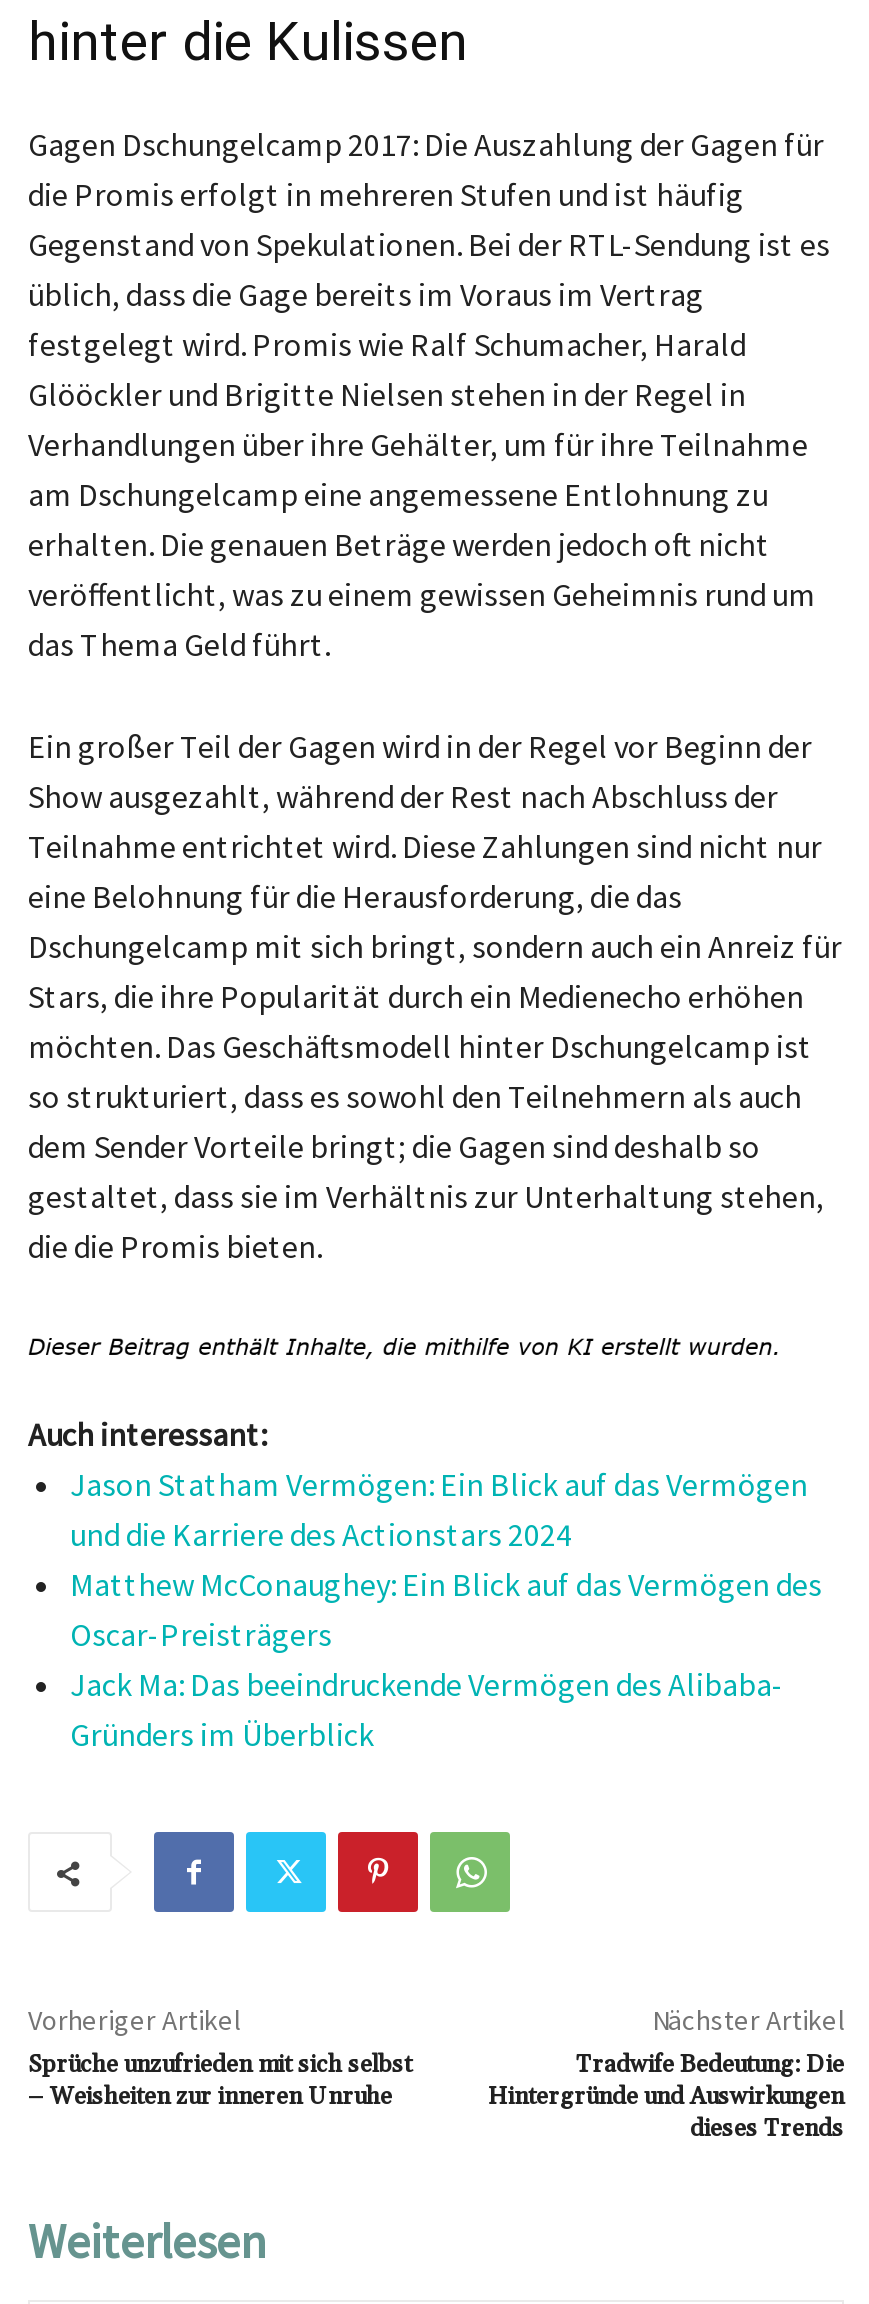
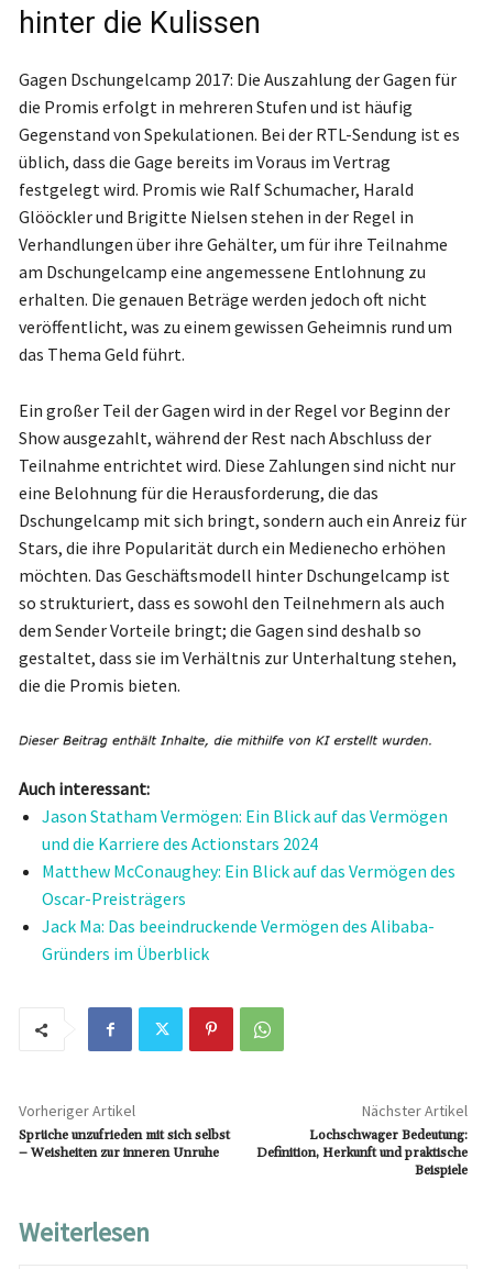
- Tradwife Bedeutung: Die
- Hintergründe und Auswirkungen
- dieses Trends
+ Lochschwager Bedeutung:
+ Definition, Herkunft und praktische
+ Beispiele
